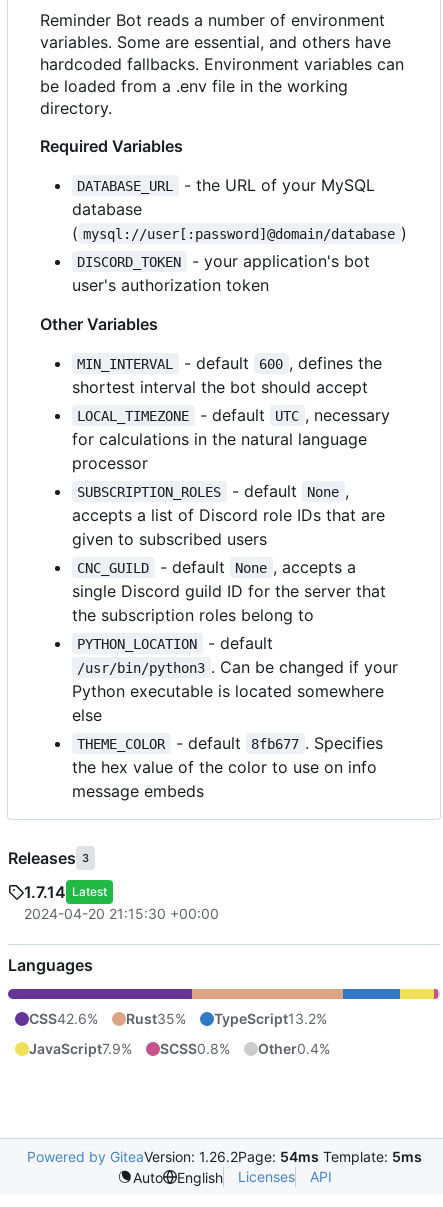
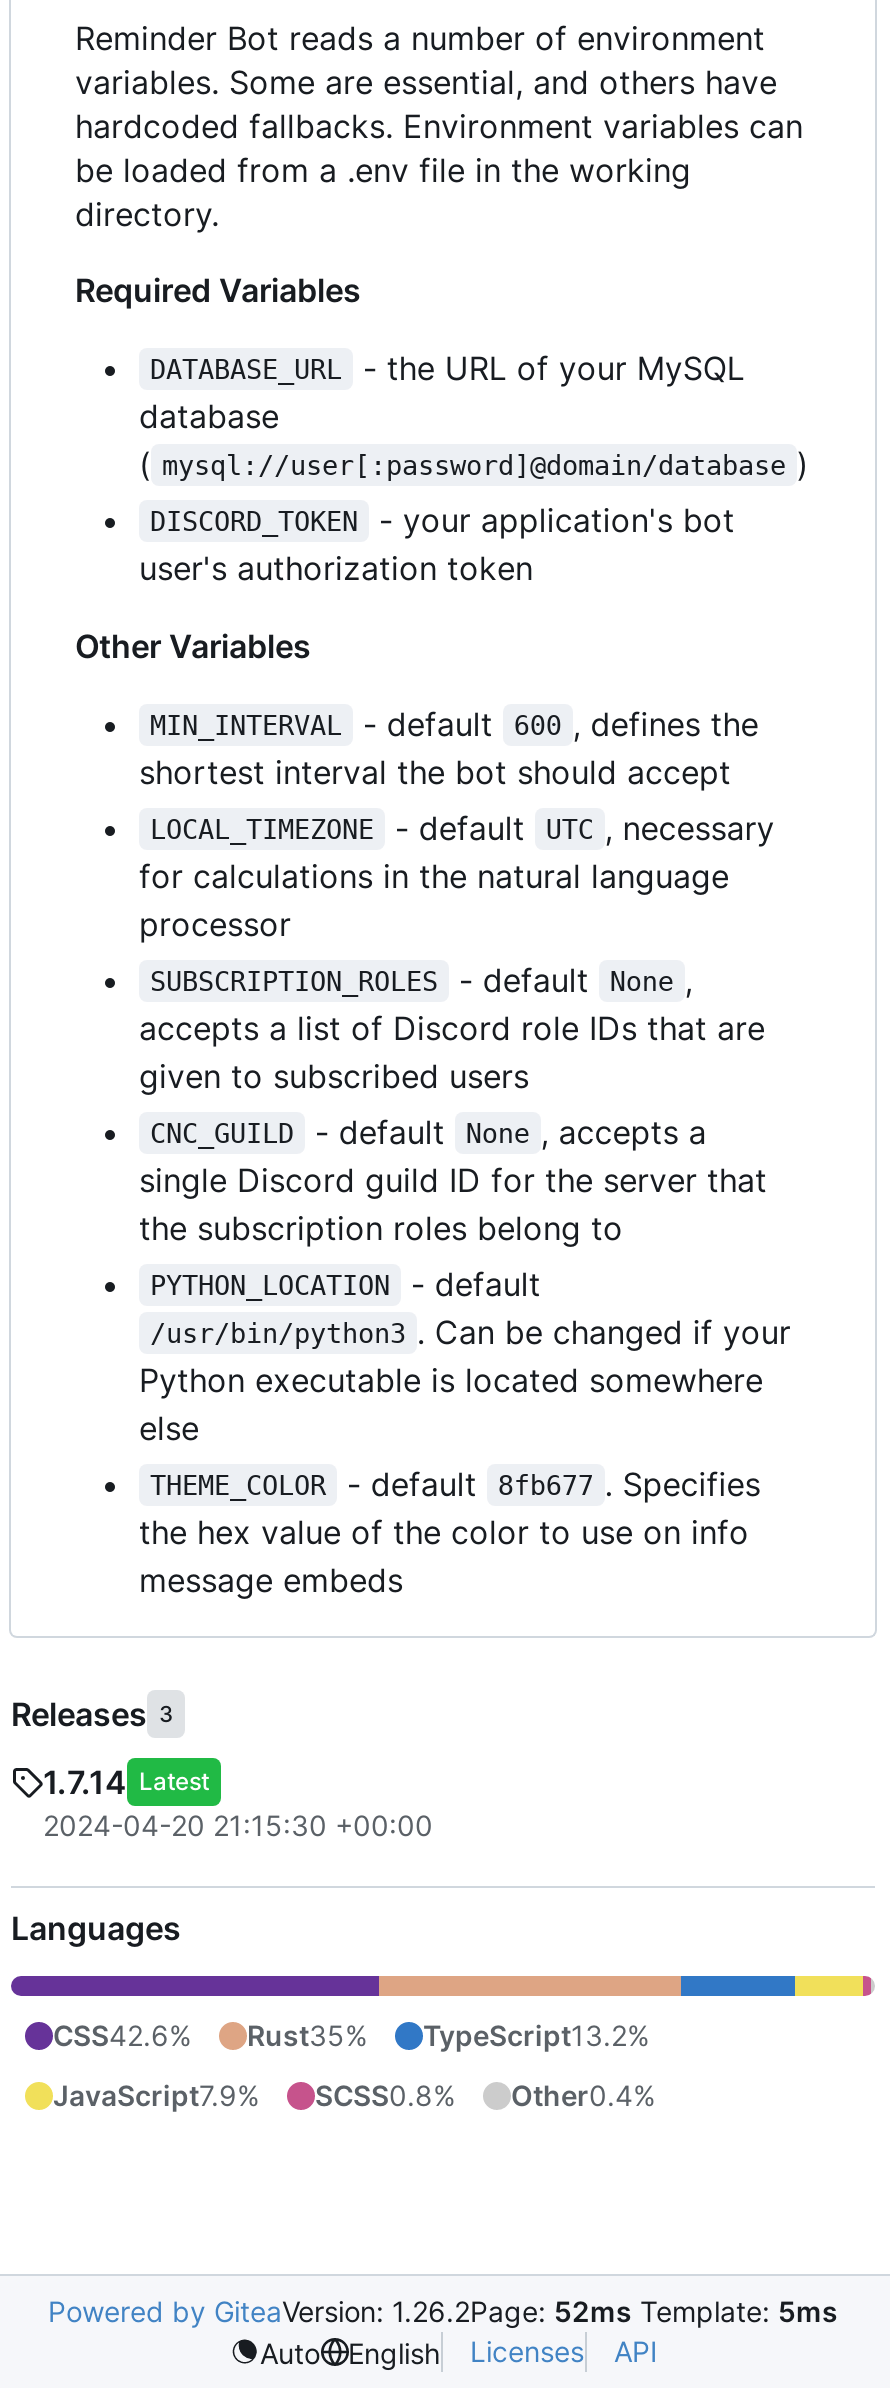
- Powered by GiteaVersion: 1.26.2Page: 54ms Template: 5ms
+ Powered by GiteaVersion: 1.26.2Page: 52ms Template: 5ms
